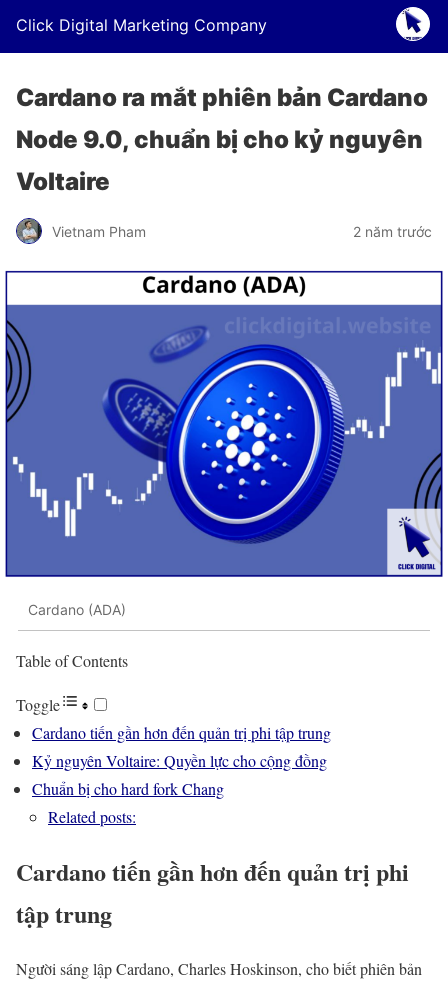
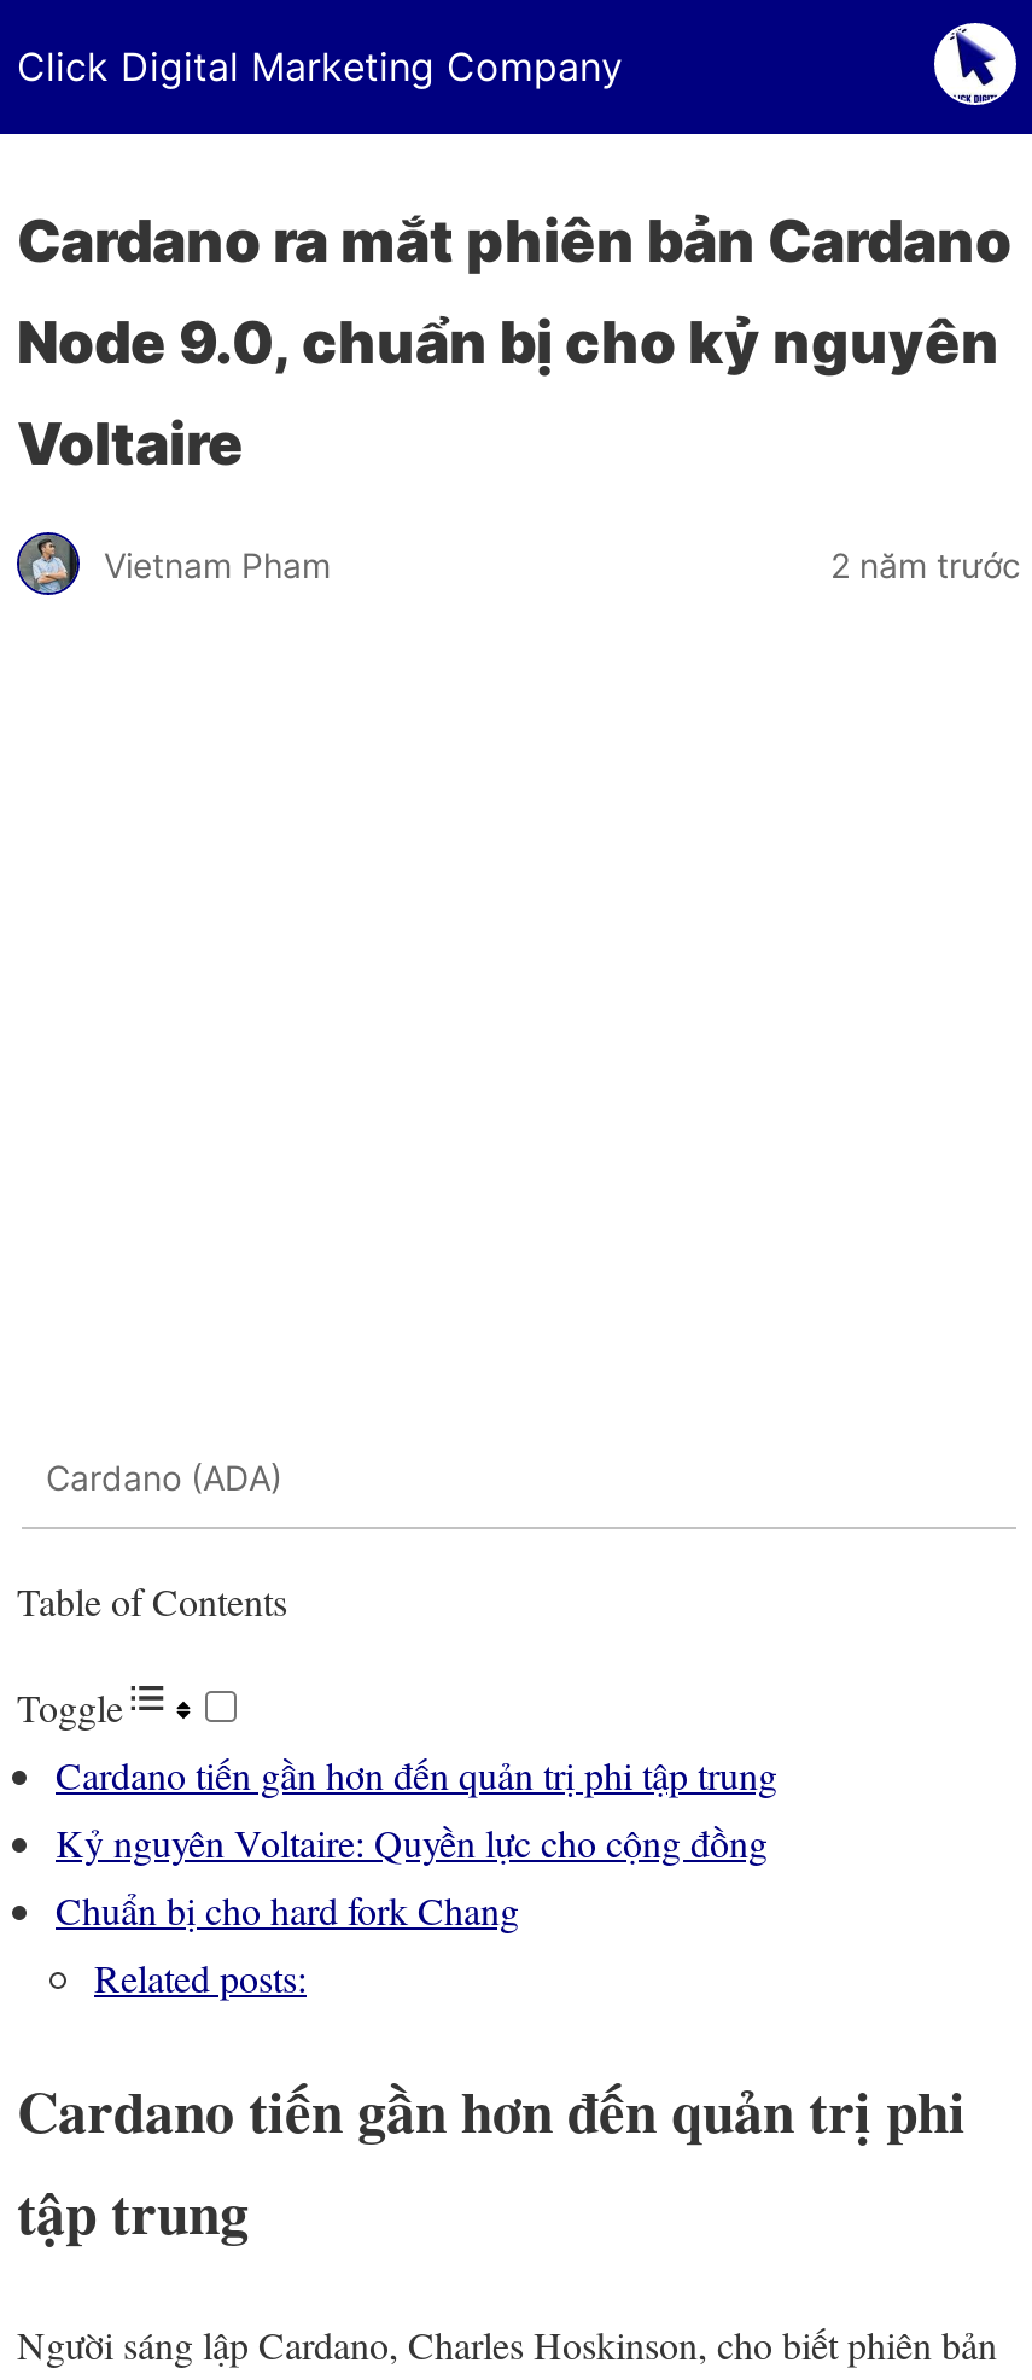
- [image]
